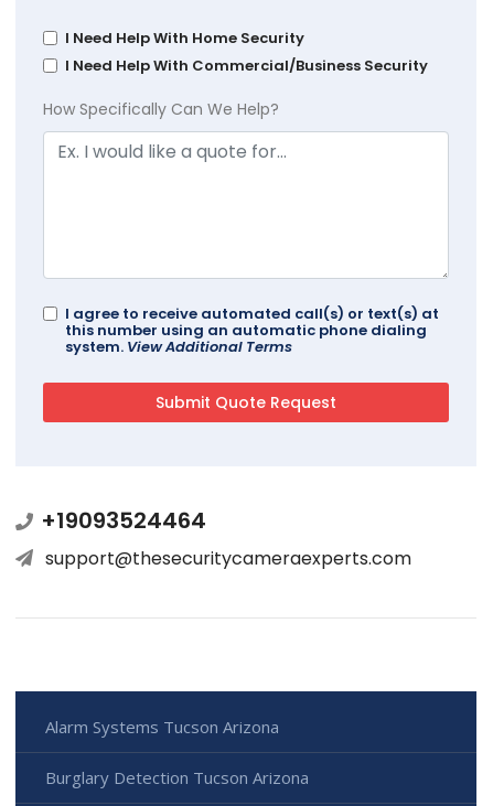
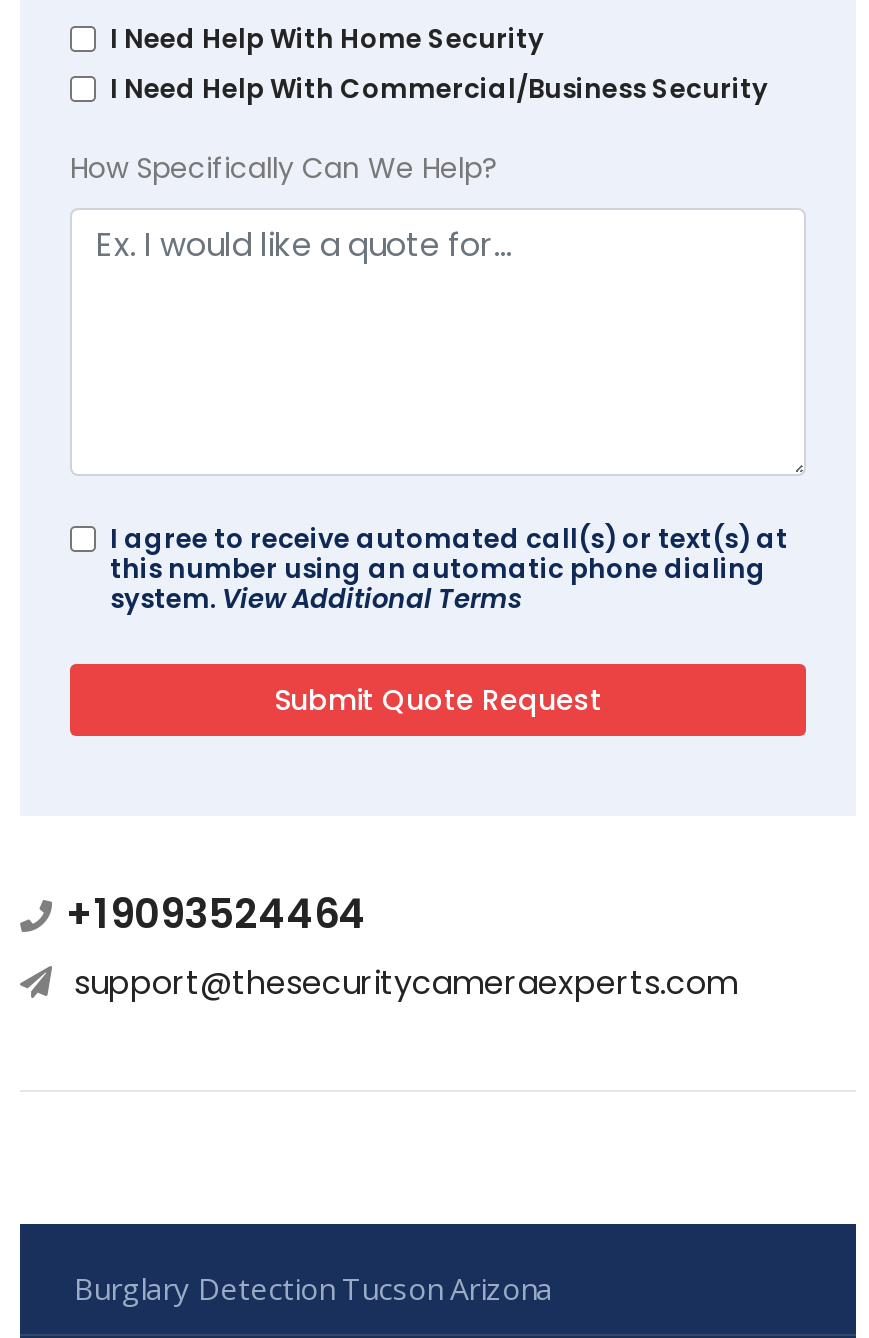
- Alarm Systems Tucson Arizona
